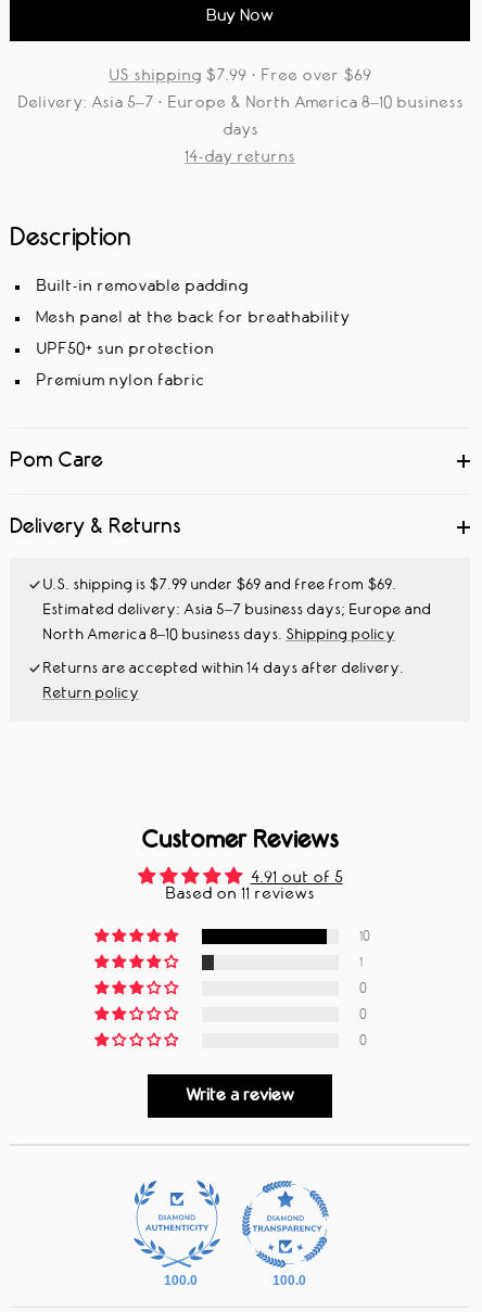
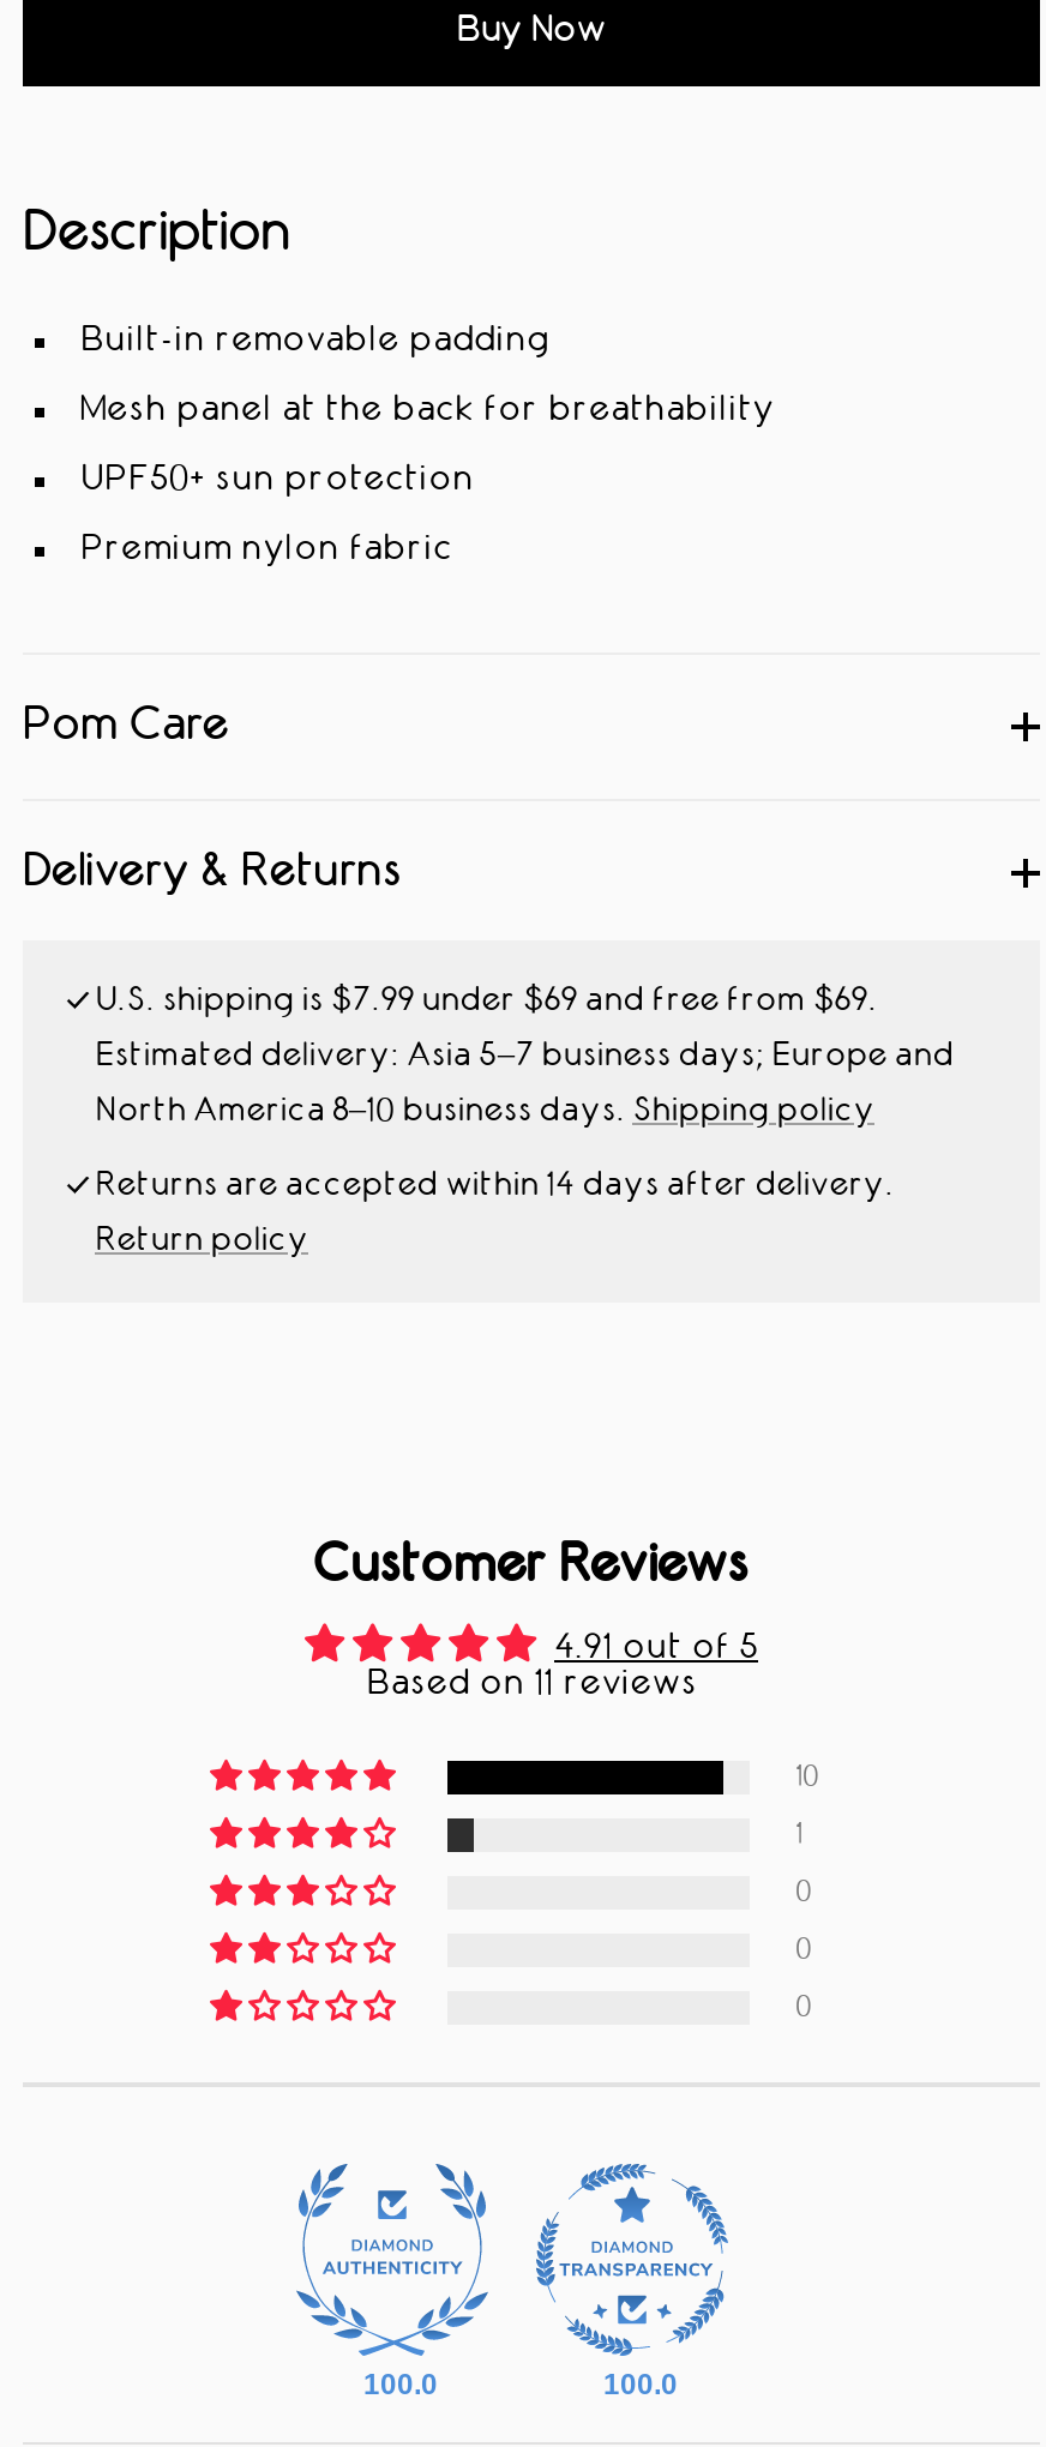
- US shipping $7.99 · Free over $69
- Delivery: Asia 5–7 · Europe & North America 8–10 business
- days
- 14-day returns

- Write a review
